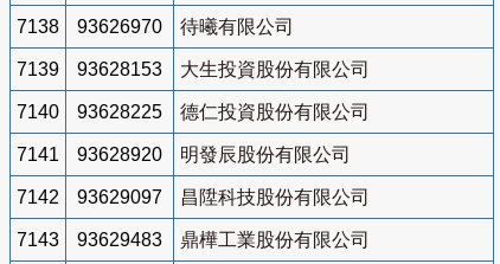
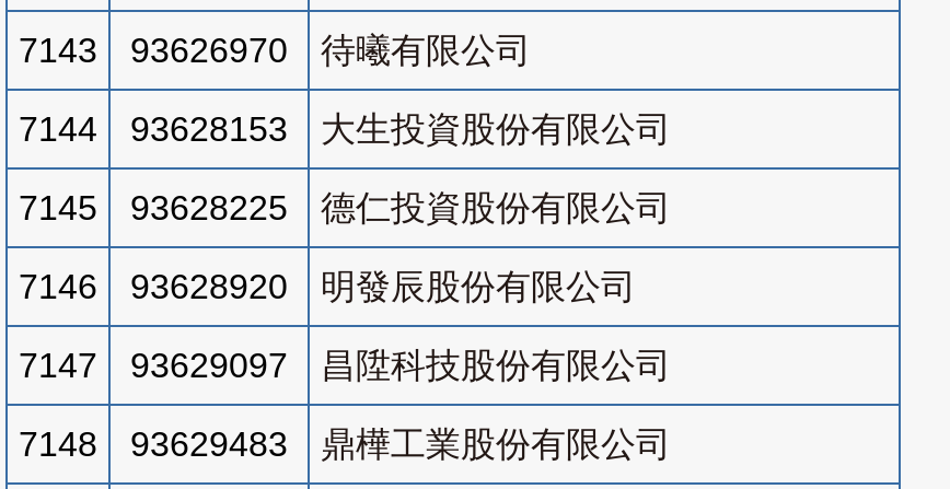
- 7138 93626970 待曦有限公司
+ 7143 93626970 待曦有限公司

- 7139 93628153 大生投資股份有限公司
+ 7144 93628153 大生投資股份有限公司

- 7140 93628225 德仁投資股份有限公司
+ 7145 93628225 德仁投資股份有限公司

- 7141 93628920 明發辰股份有限公司
+ 7146 93628920 明發辰股份有限公司

- 7142 93629097 昌陞科技股份有限公司
+ 7147 93629097 昌陞科技股份有限公司

- 7143 93629483 鼎樺工業股份有限公司
+ 7148 93629483 鼎樺工業股份有限公司
